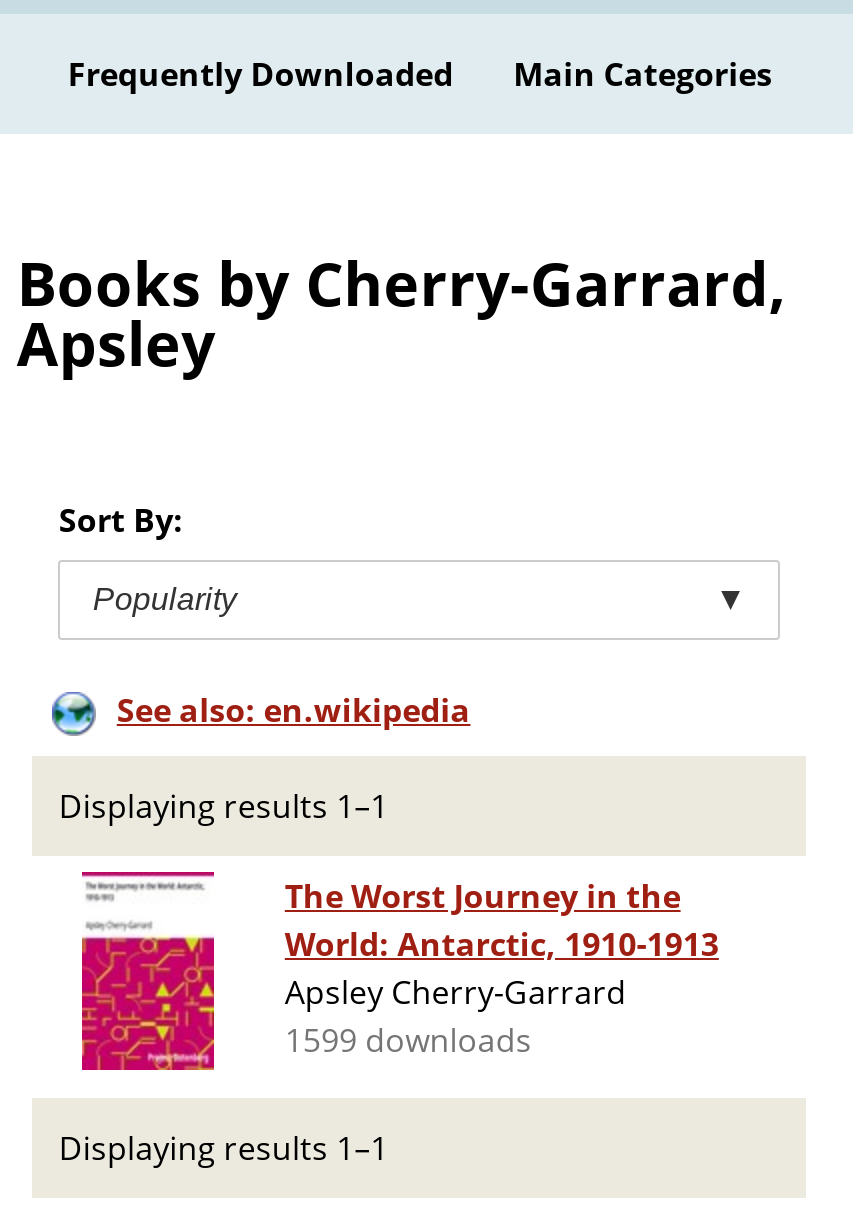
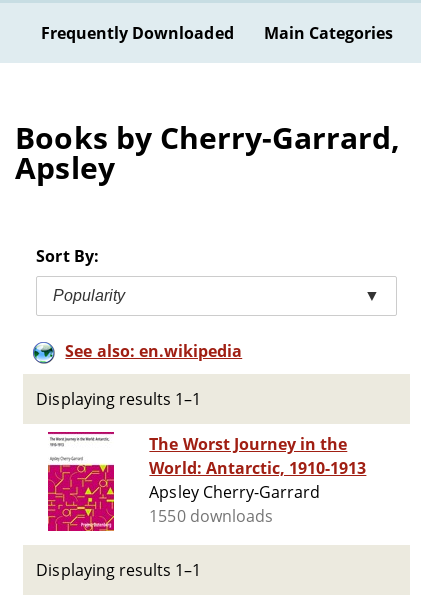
- 1599 downloads
+ 1550 downloads
